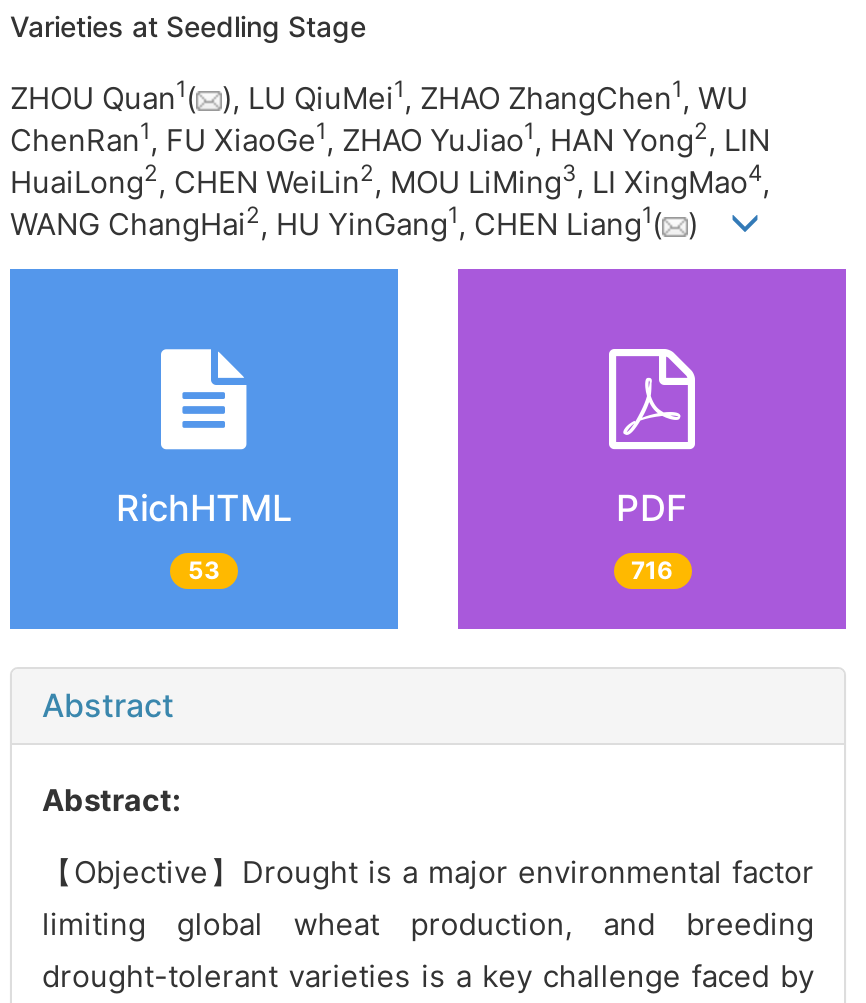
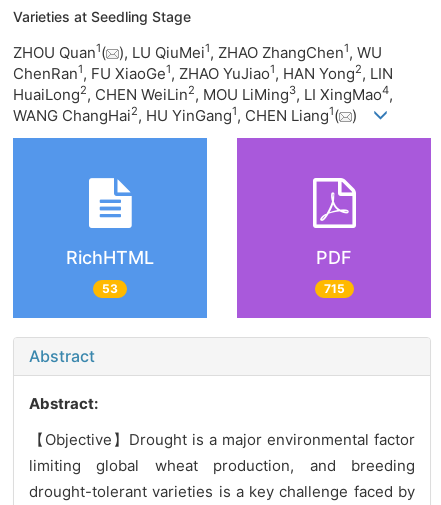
- 716
+ 715
